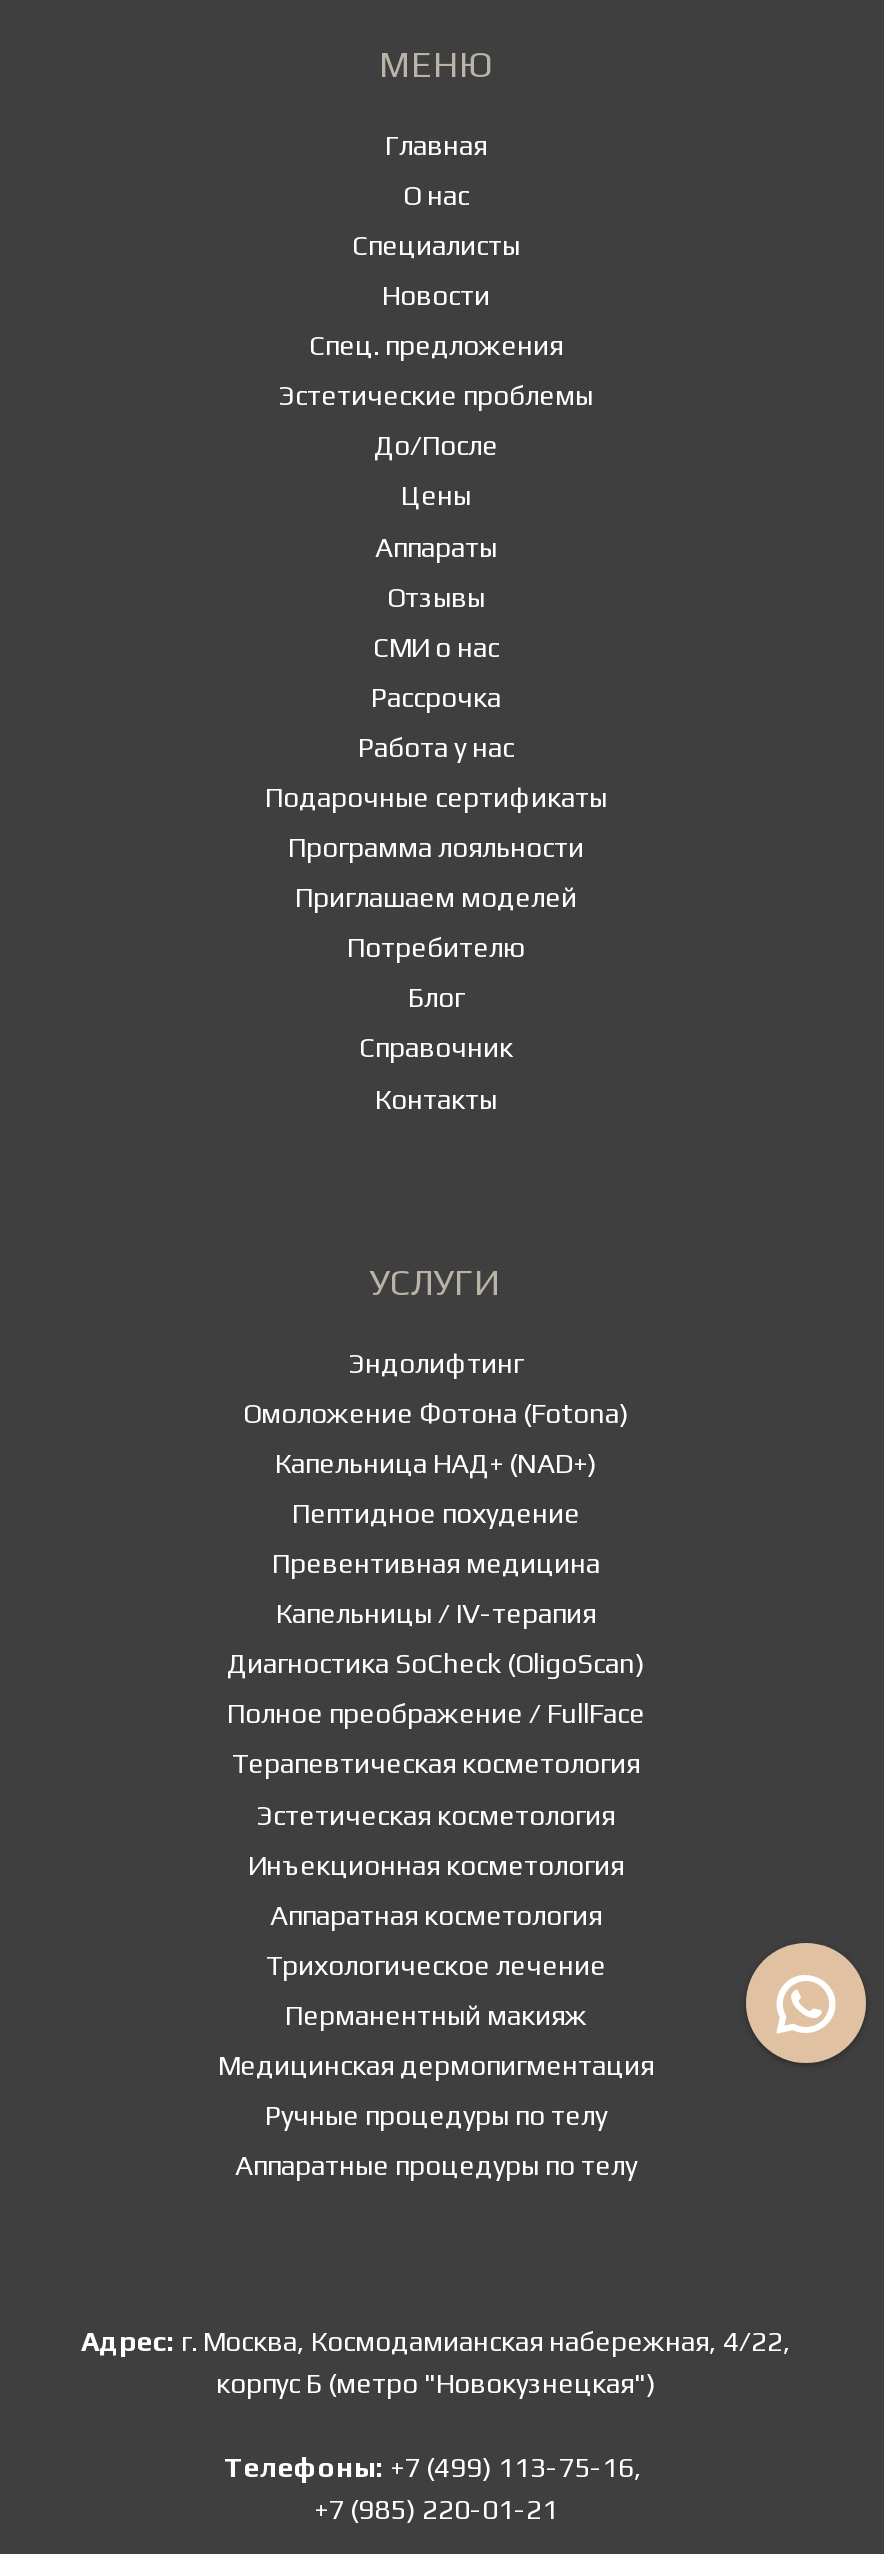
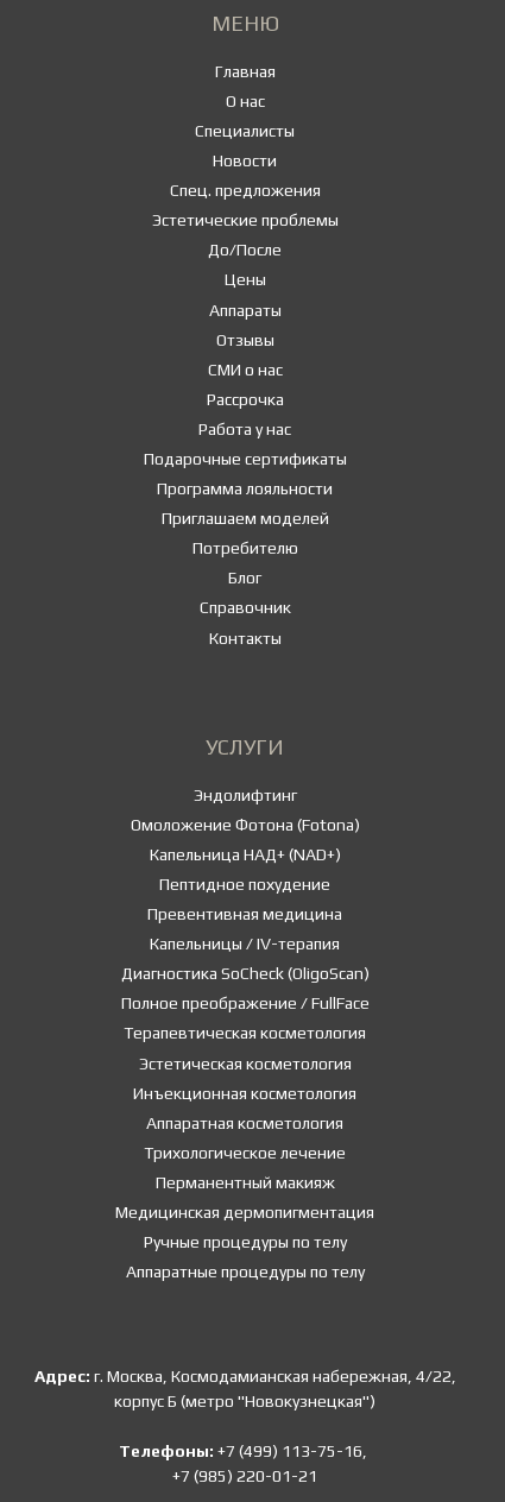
- [image]
